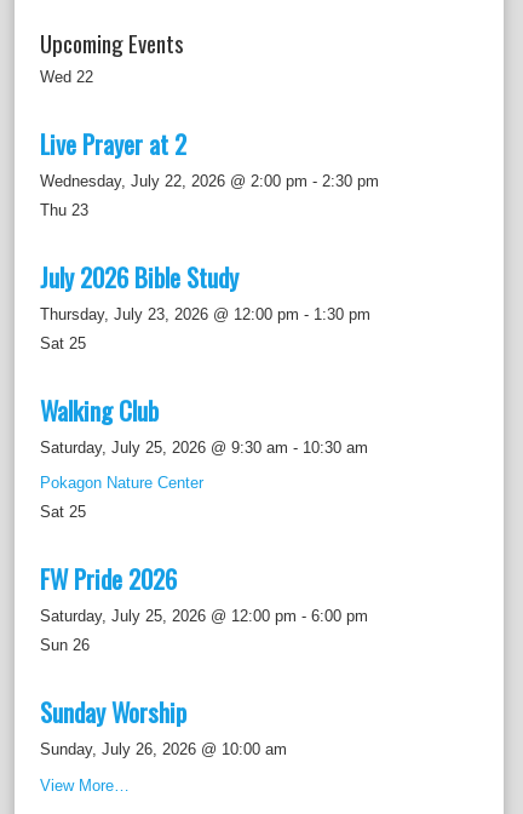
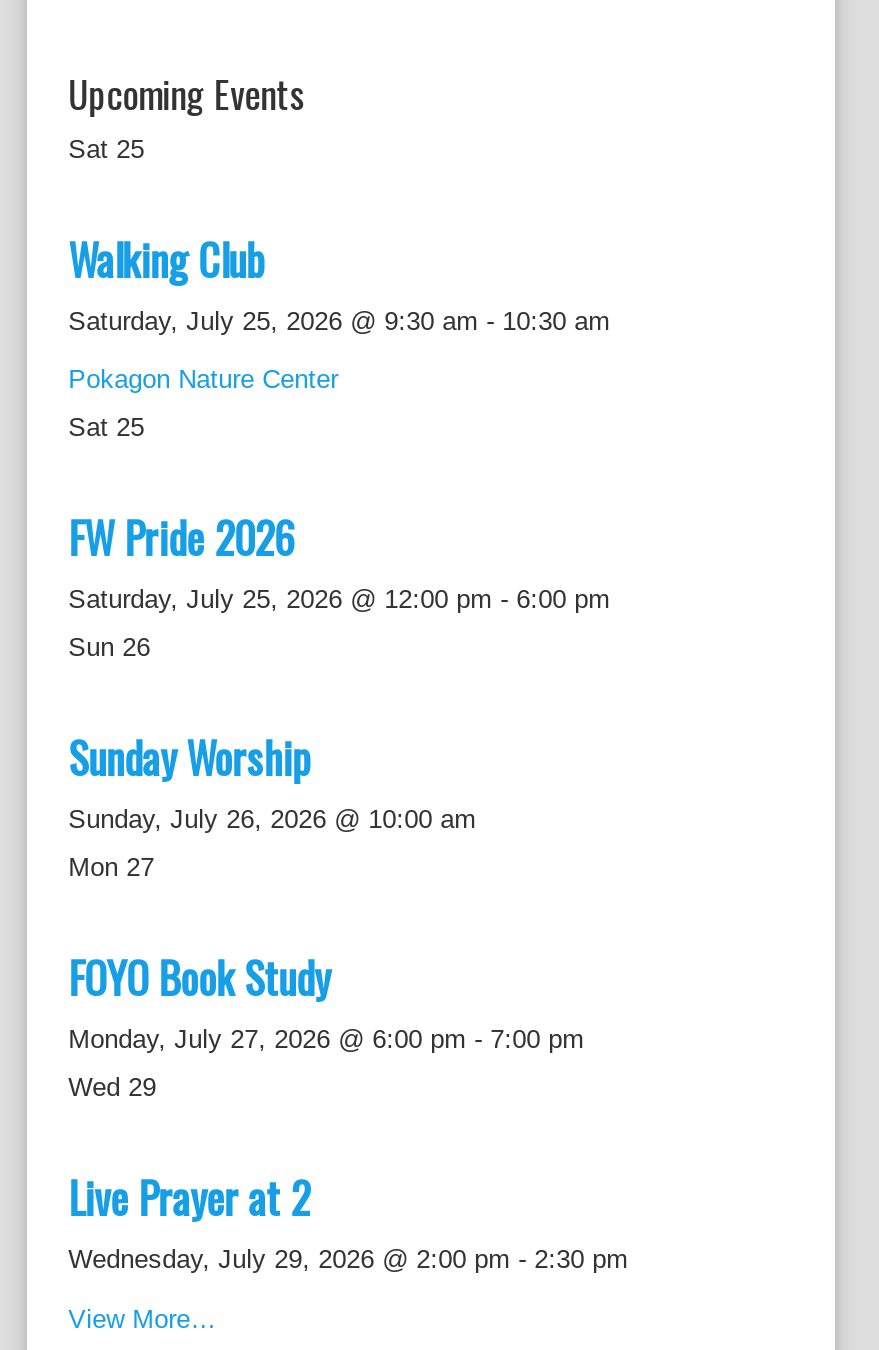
- Wed 22
- Wednesday, July 22, 2026 @ 2:00 pm - 2:30 pm
- Thu 23
- July 2026 Bible Study
- Thursday, July 23, 2026 @ 12:00 pm - 1:30 pm

moved down: Live Prayer at 2

moved up: Sat 25 | Walking Club | Saturday, July 25, 2026 @ 9:30 am - 10:30 am | ... | Sunday Worship | Sunday, July 26, 2026 @ 10:00 am

+ Mon 27
+ FOYO Book Study
+ Monday, July 27, 2026 @ 6:00 pm - 7:00 pm
+ Wed 29
+ Wednesday, July 29, 2026 @ 2:00 pm - 2:30 pm
